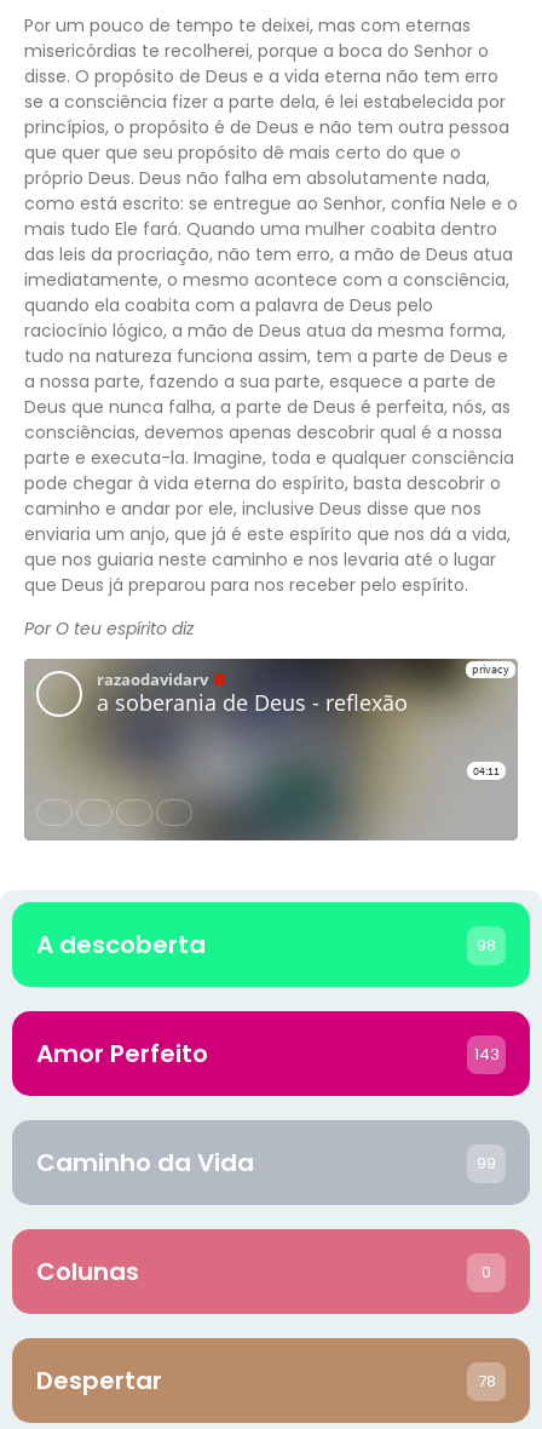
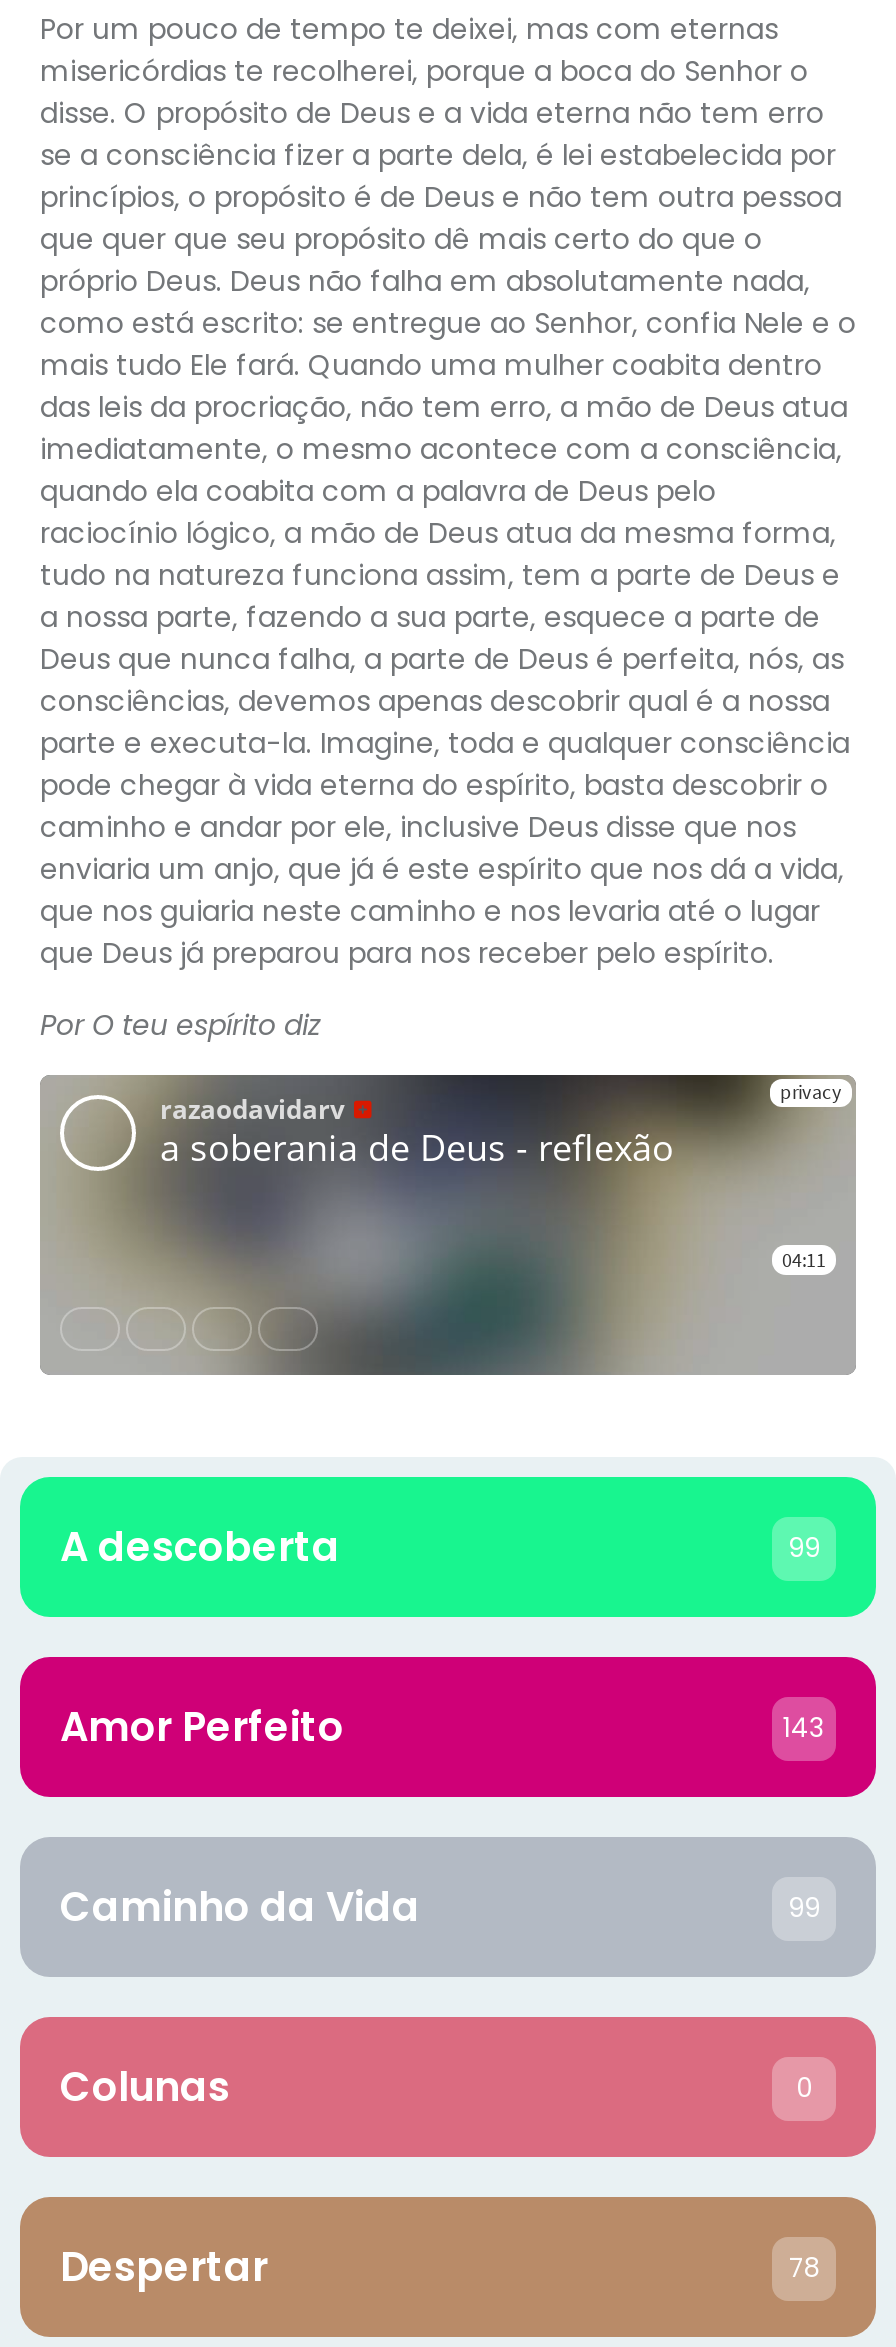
- 98
+ 99
